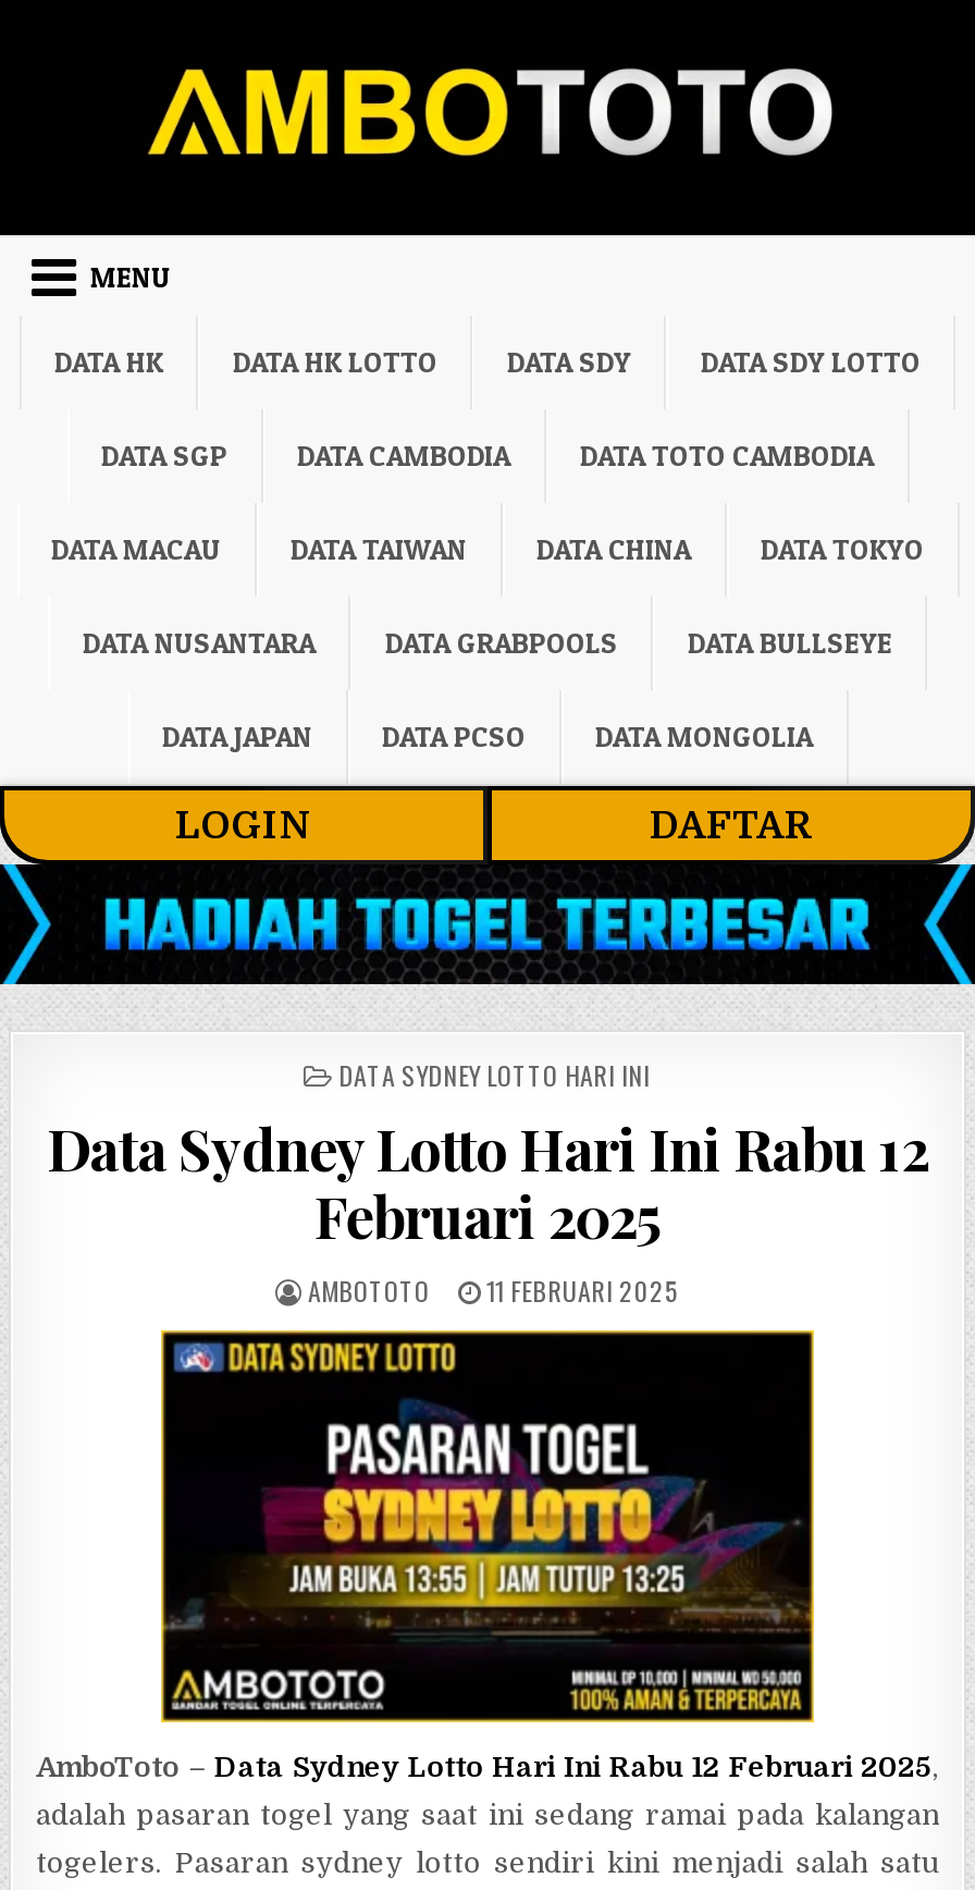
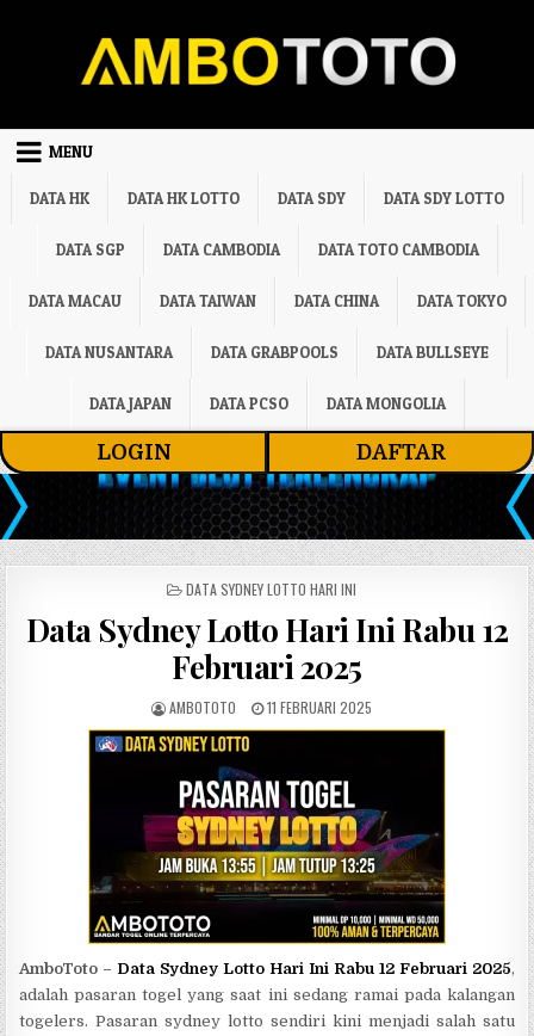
- [image]
+ [image]
